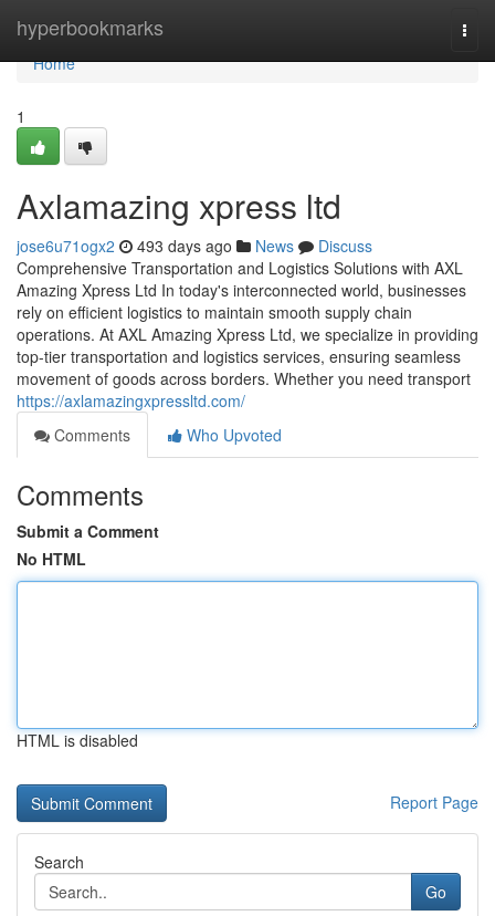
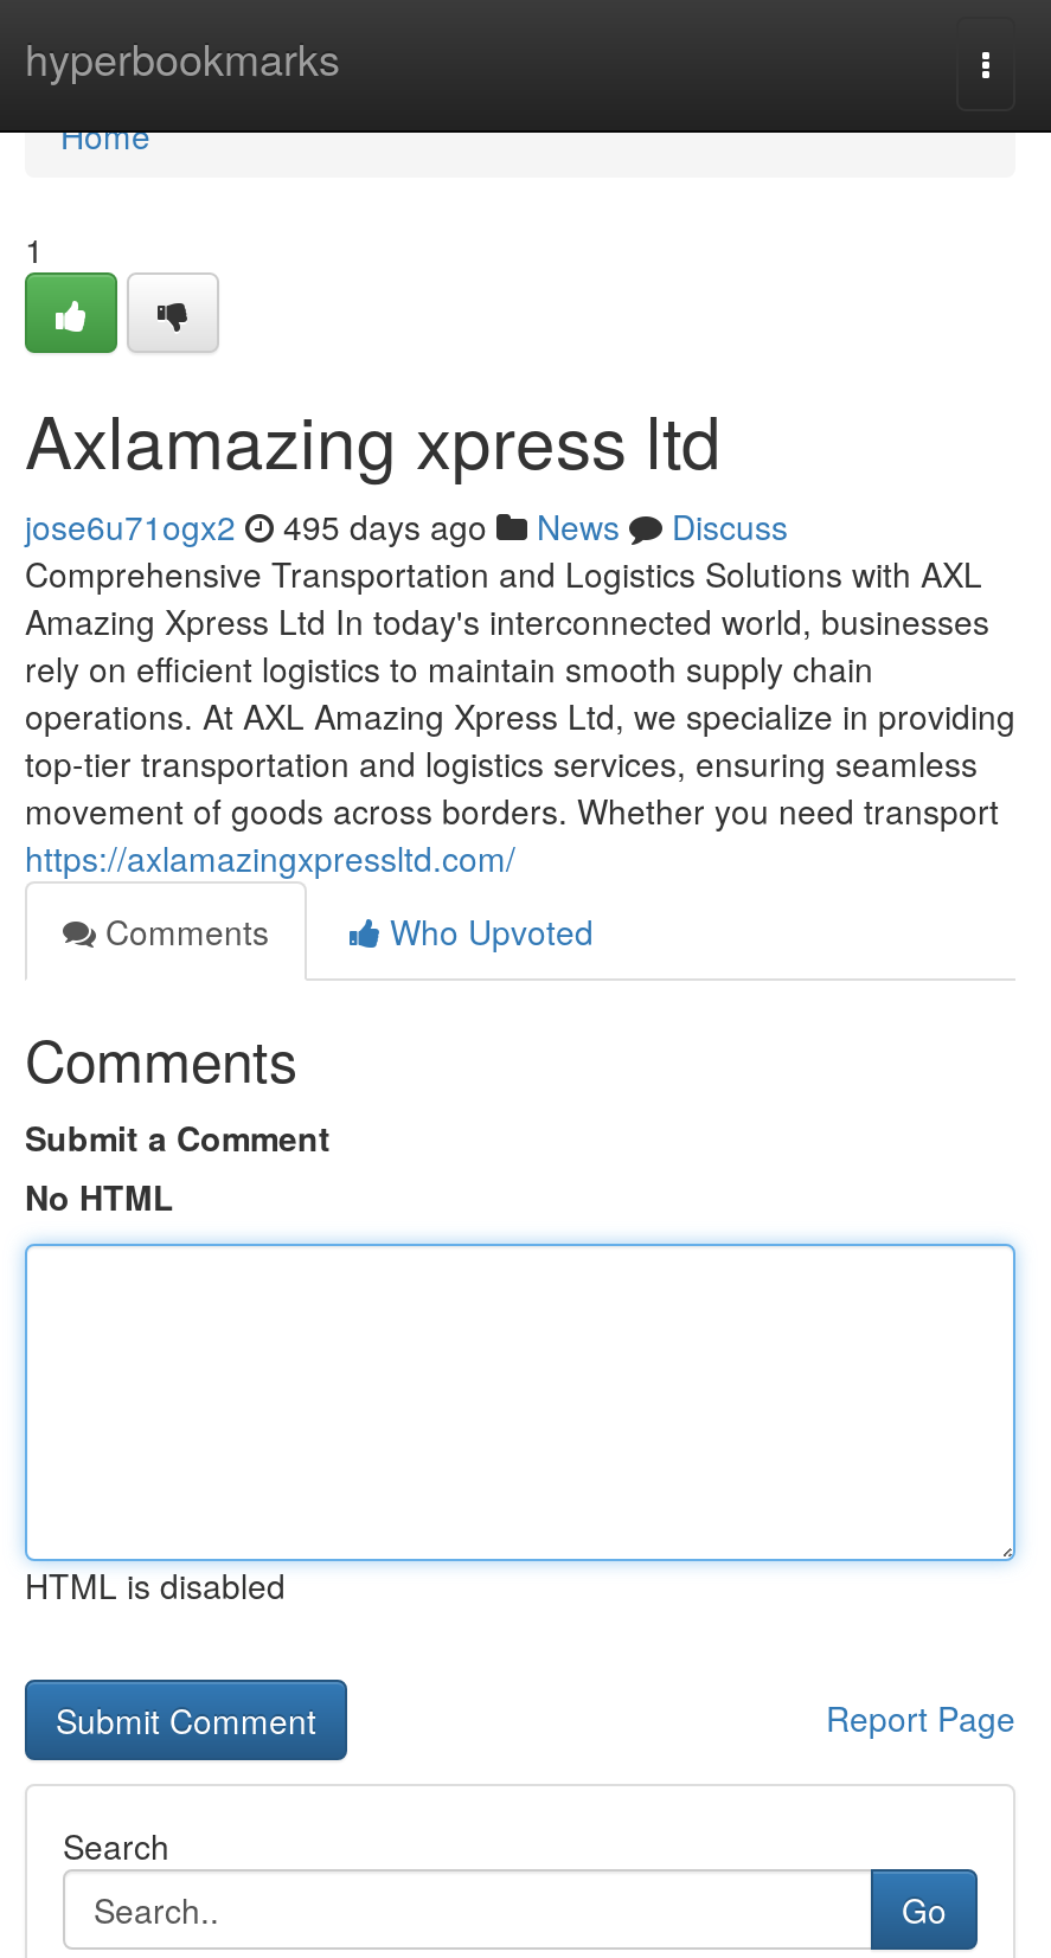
- jose6u71ogx2 493 days ago News Discuss
+ jose6u71ogx2 495 days ago News Discuss
